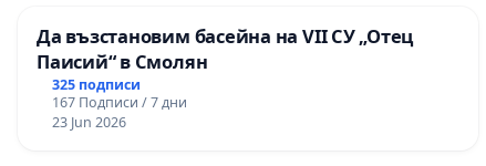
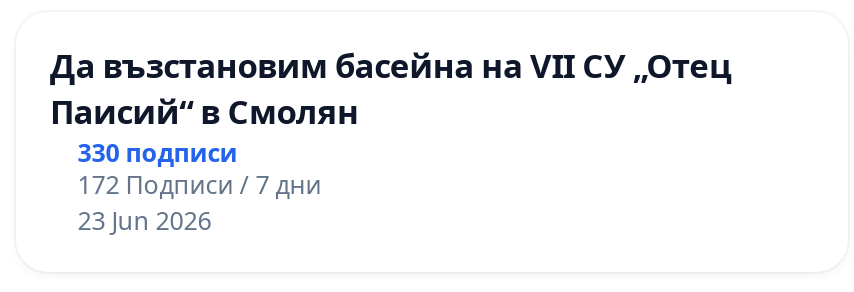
- 325 подписи
+ 330 подписи

- 167 Подписи / 7 дни
+ 172 Подписи / 7 дни
